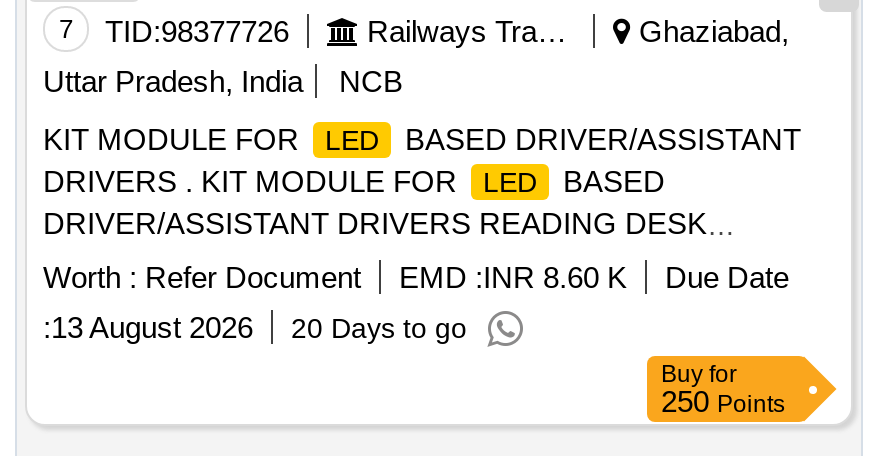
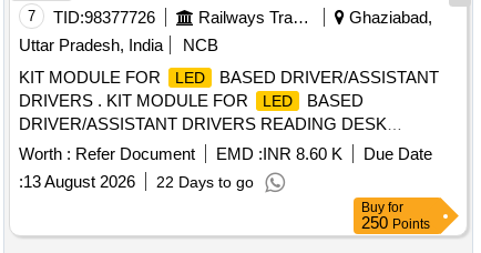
- :13 August 2026 20 Days to go
+ :13 August 2026 22 Days to go
